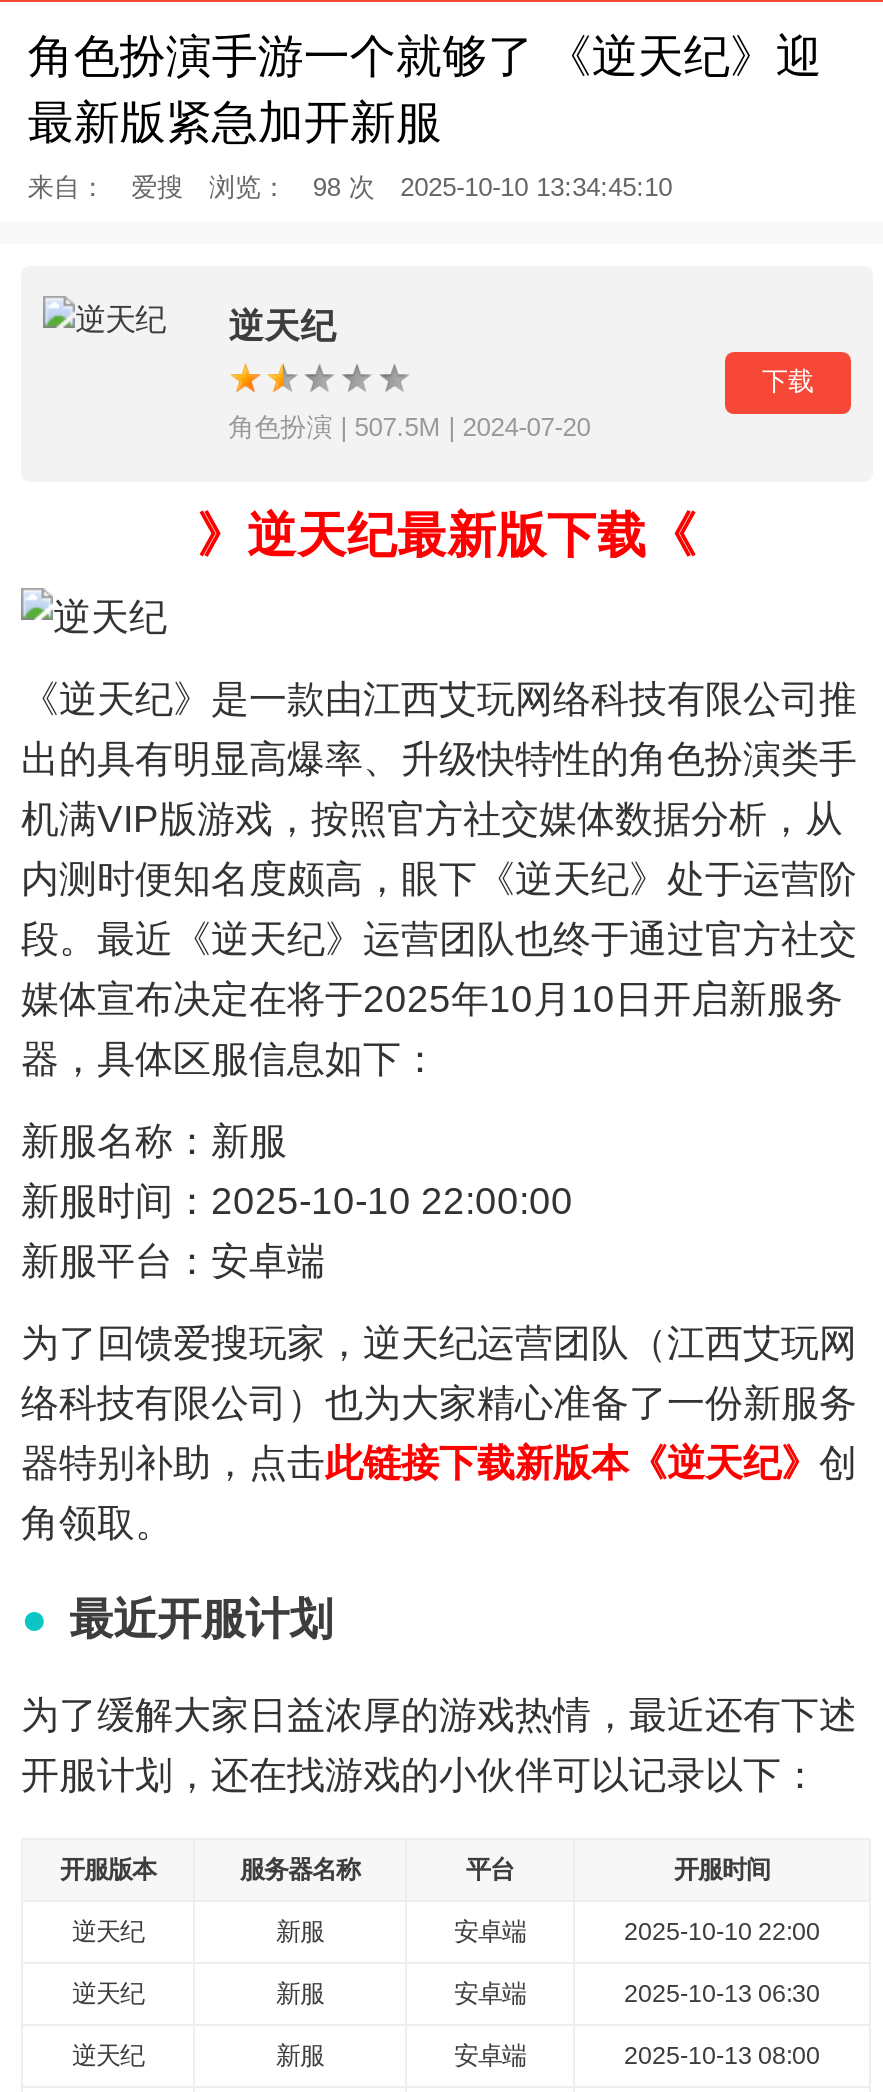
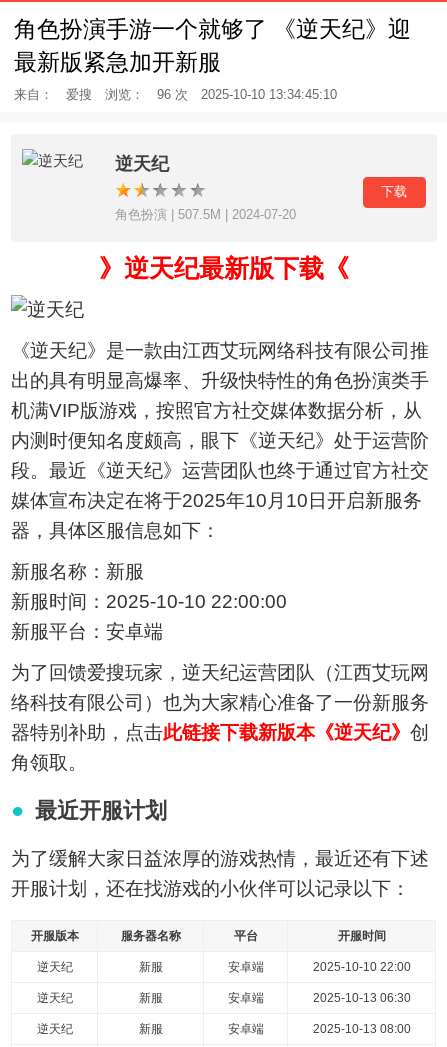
- 来自： 爱搜 浏览： 98 次 2025-10-10 13:34:45:10
+ 来自： 爱搜 浏览： 96 次 2025-10-10 13:34:45:10
